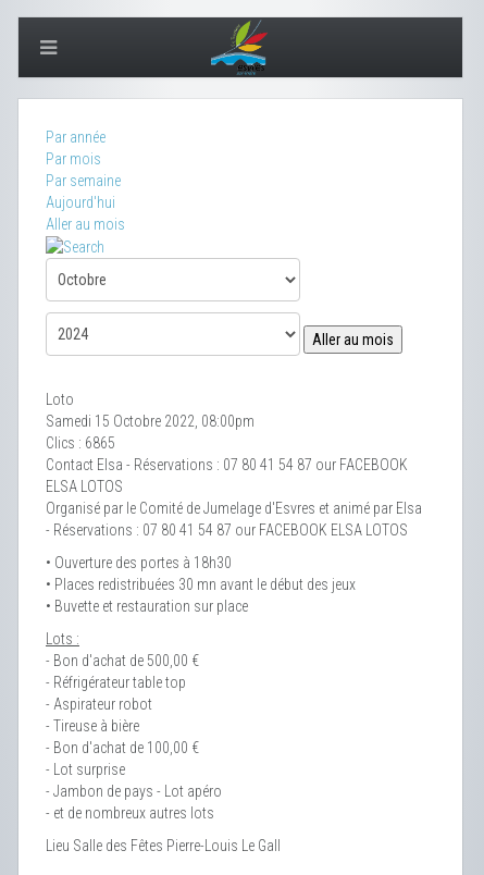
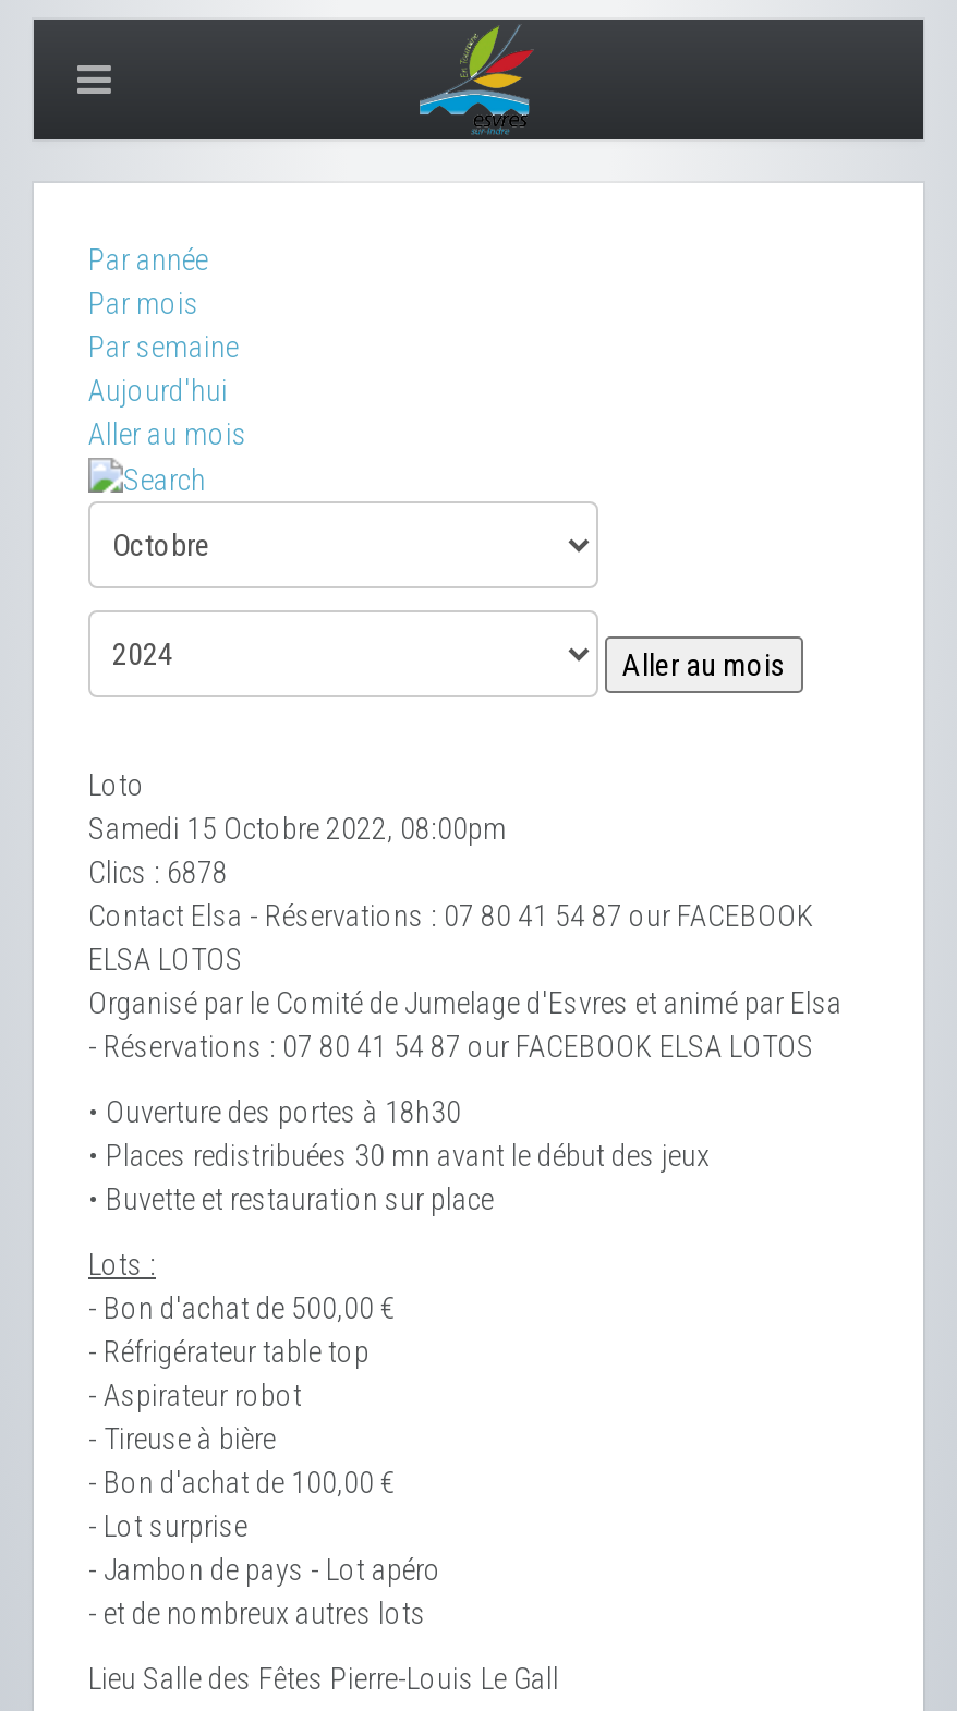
- Clics: 6865
+ Clics: 6878
